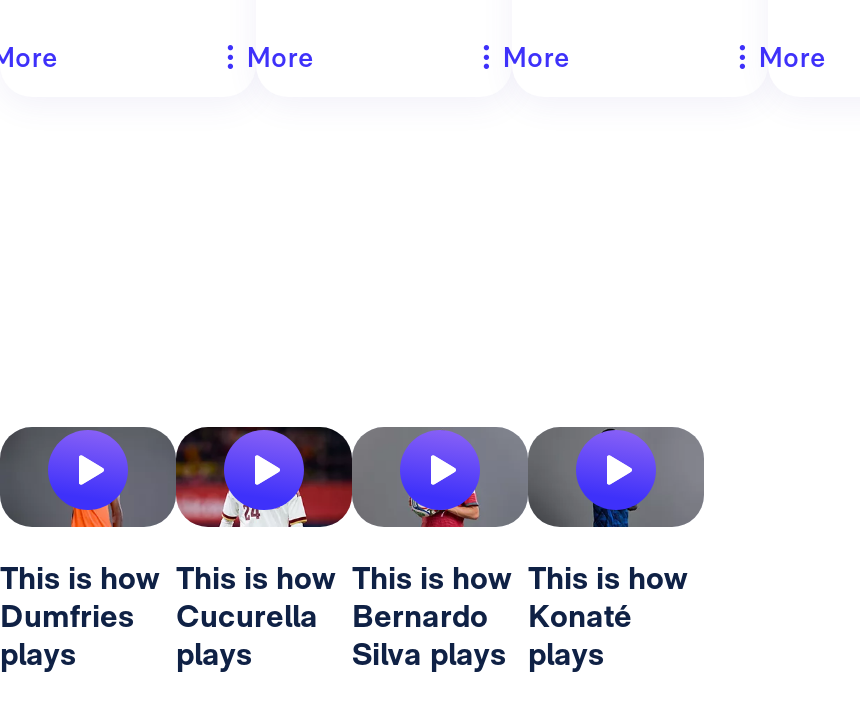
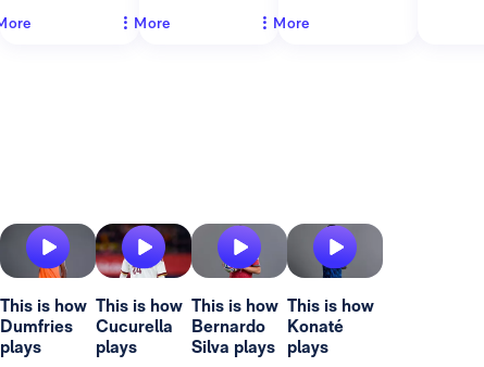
- More
